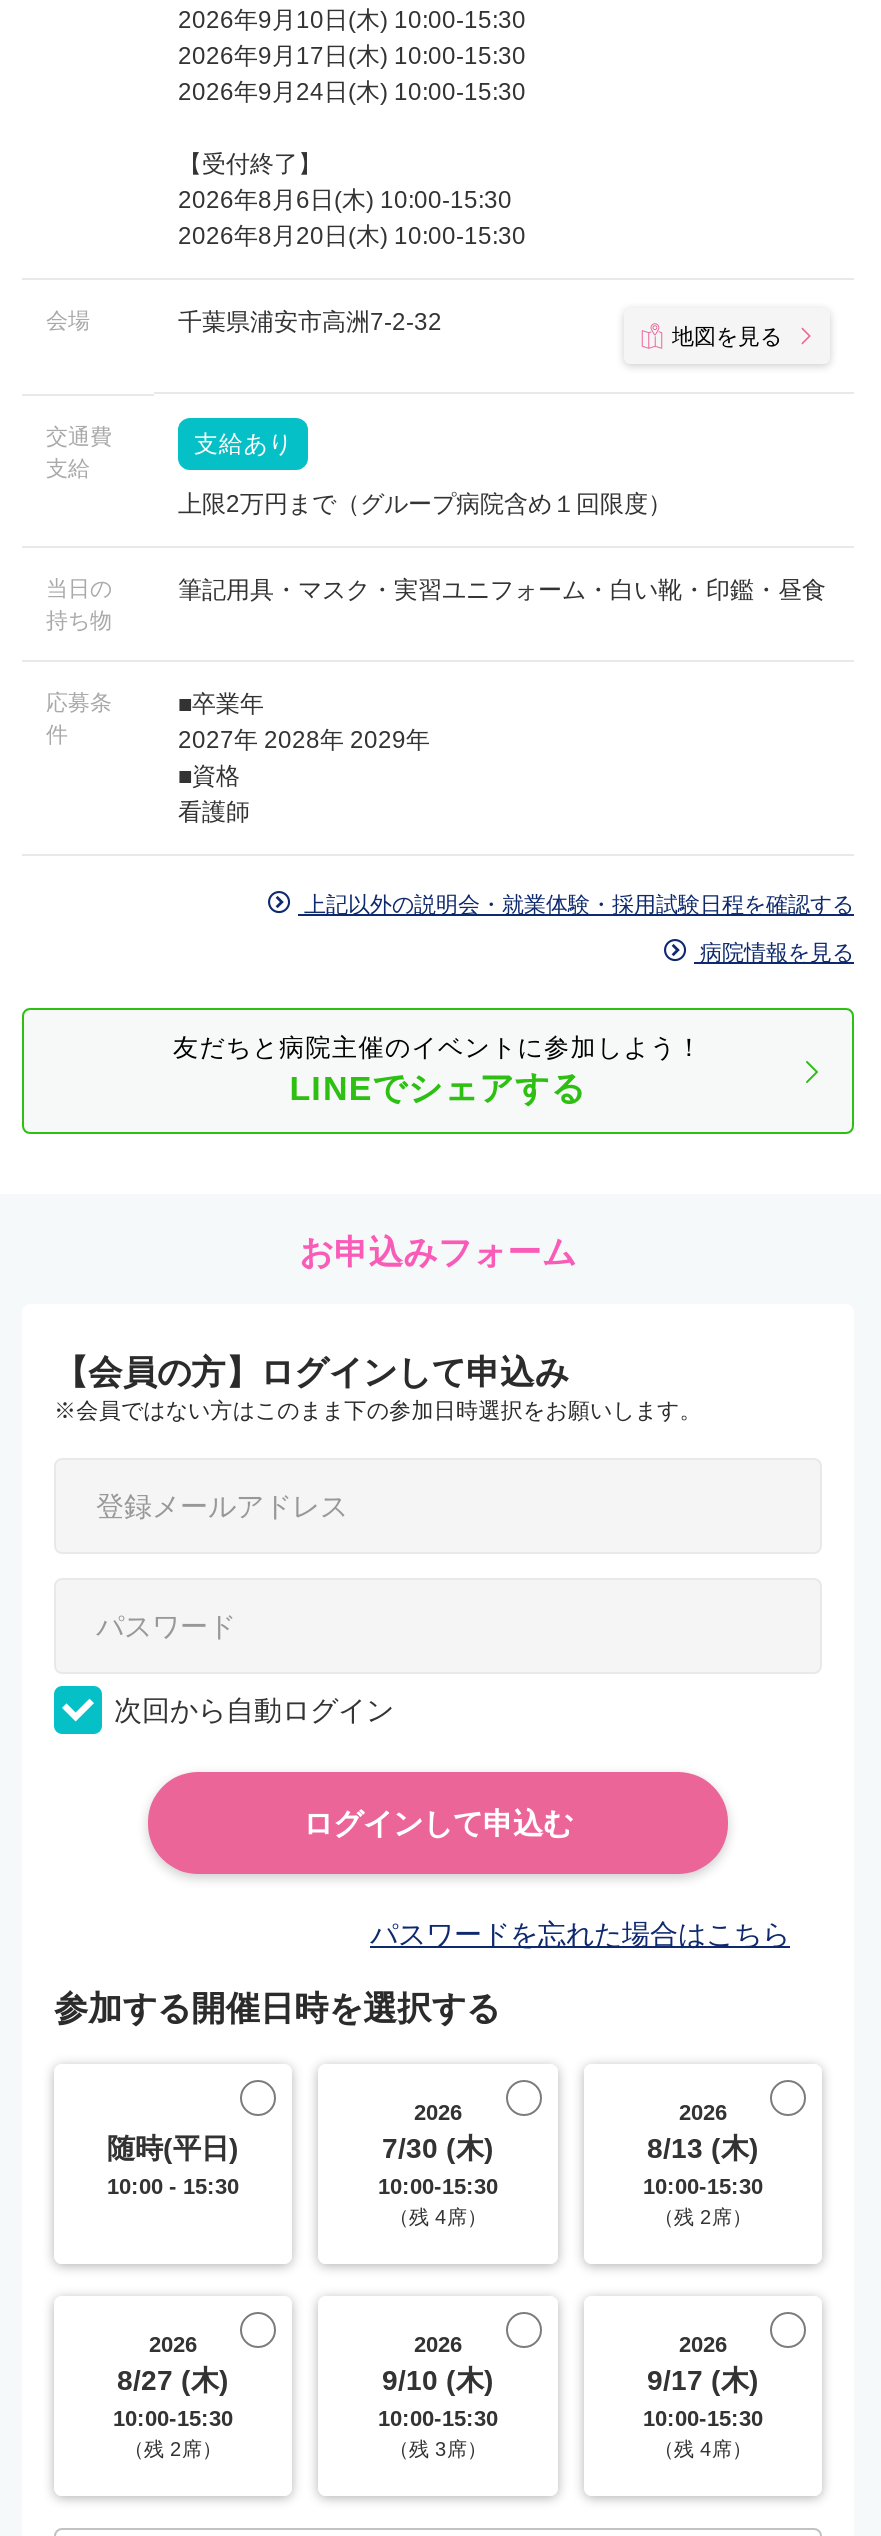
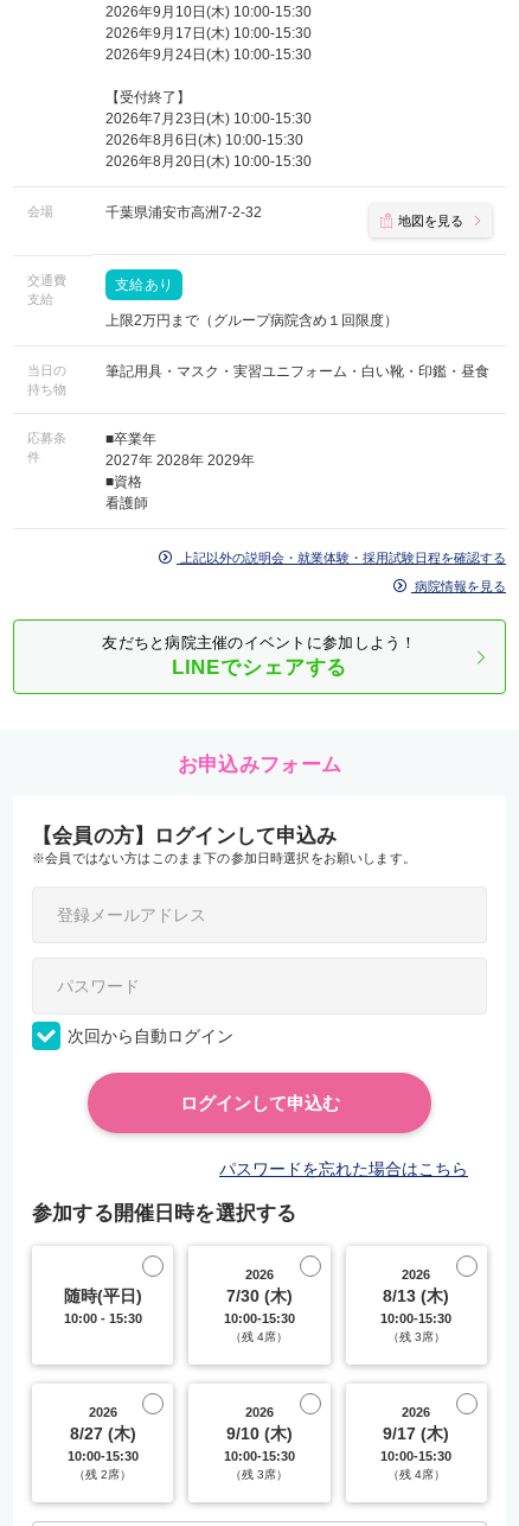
+ 2026年7月23日(木) 10:00-15:30

- （残 2席）
+ （残 3席）
